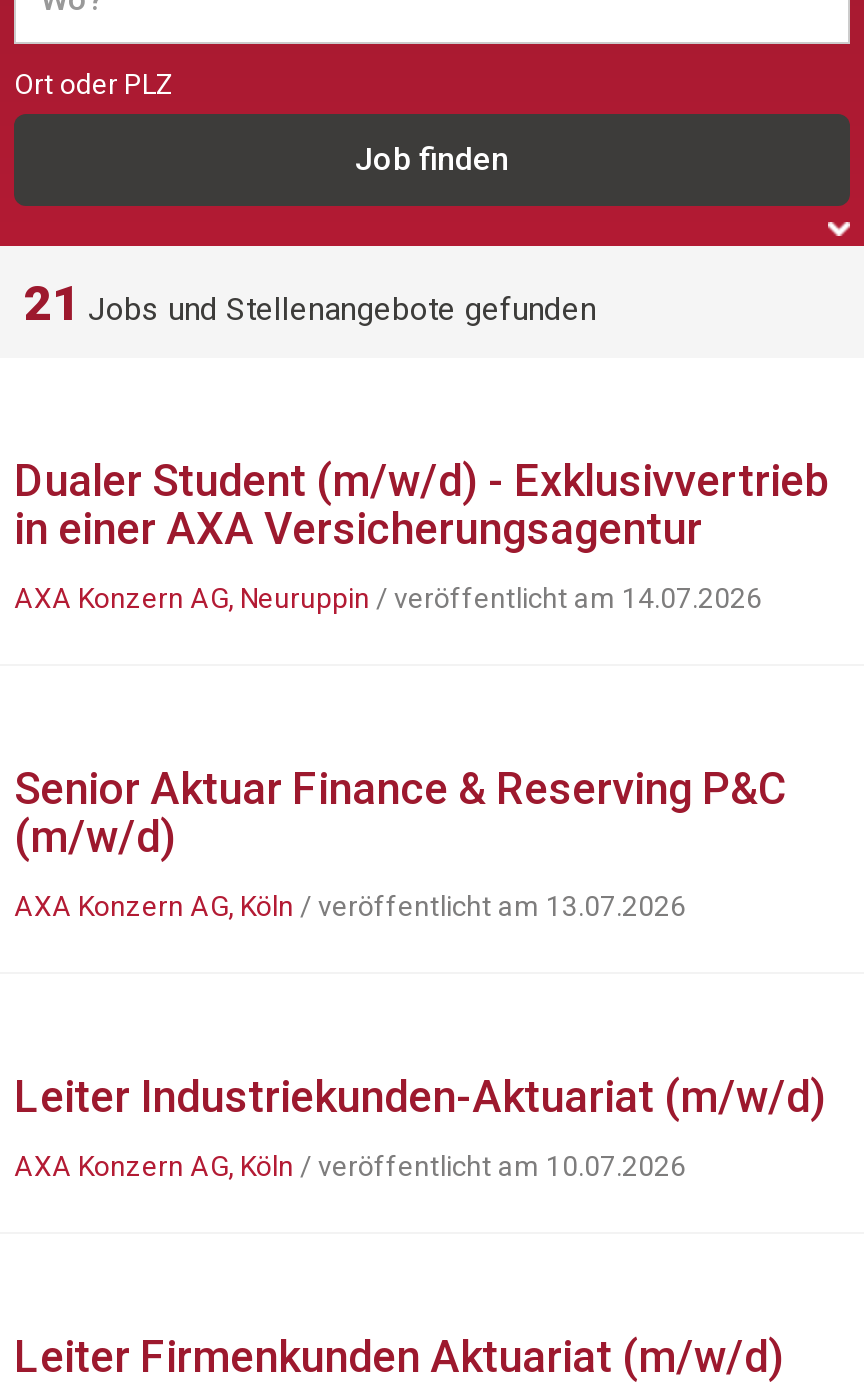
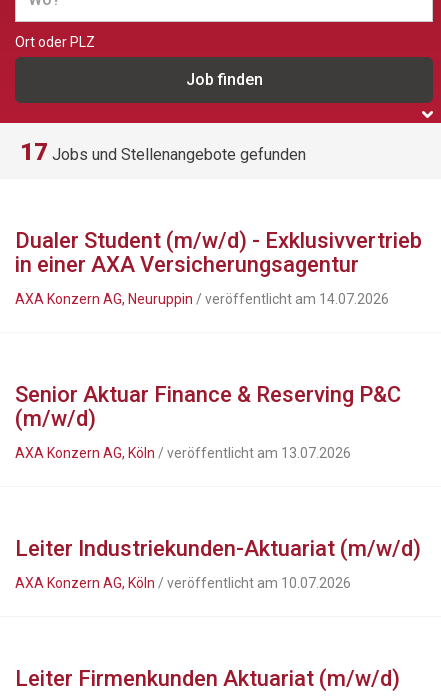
- 21 Jobs und Stellenangebote gefunden
+ 17 Jobs und Stellenangebote gefunden
